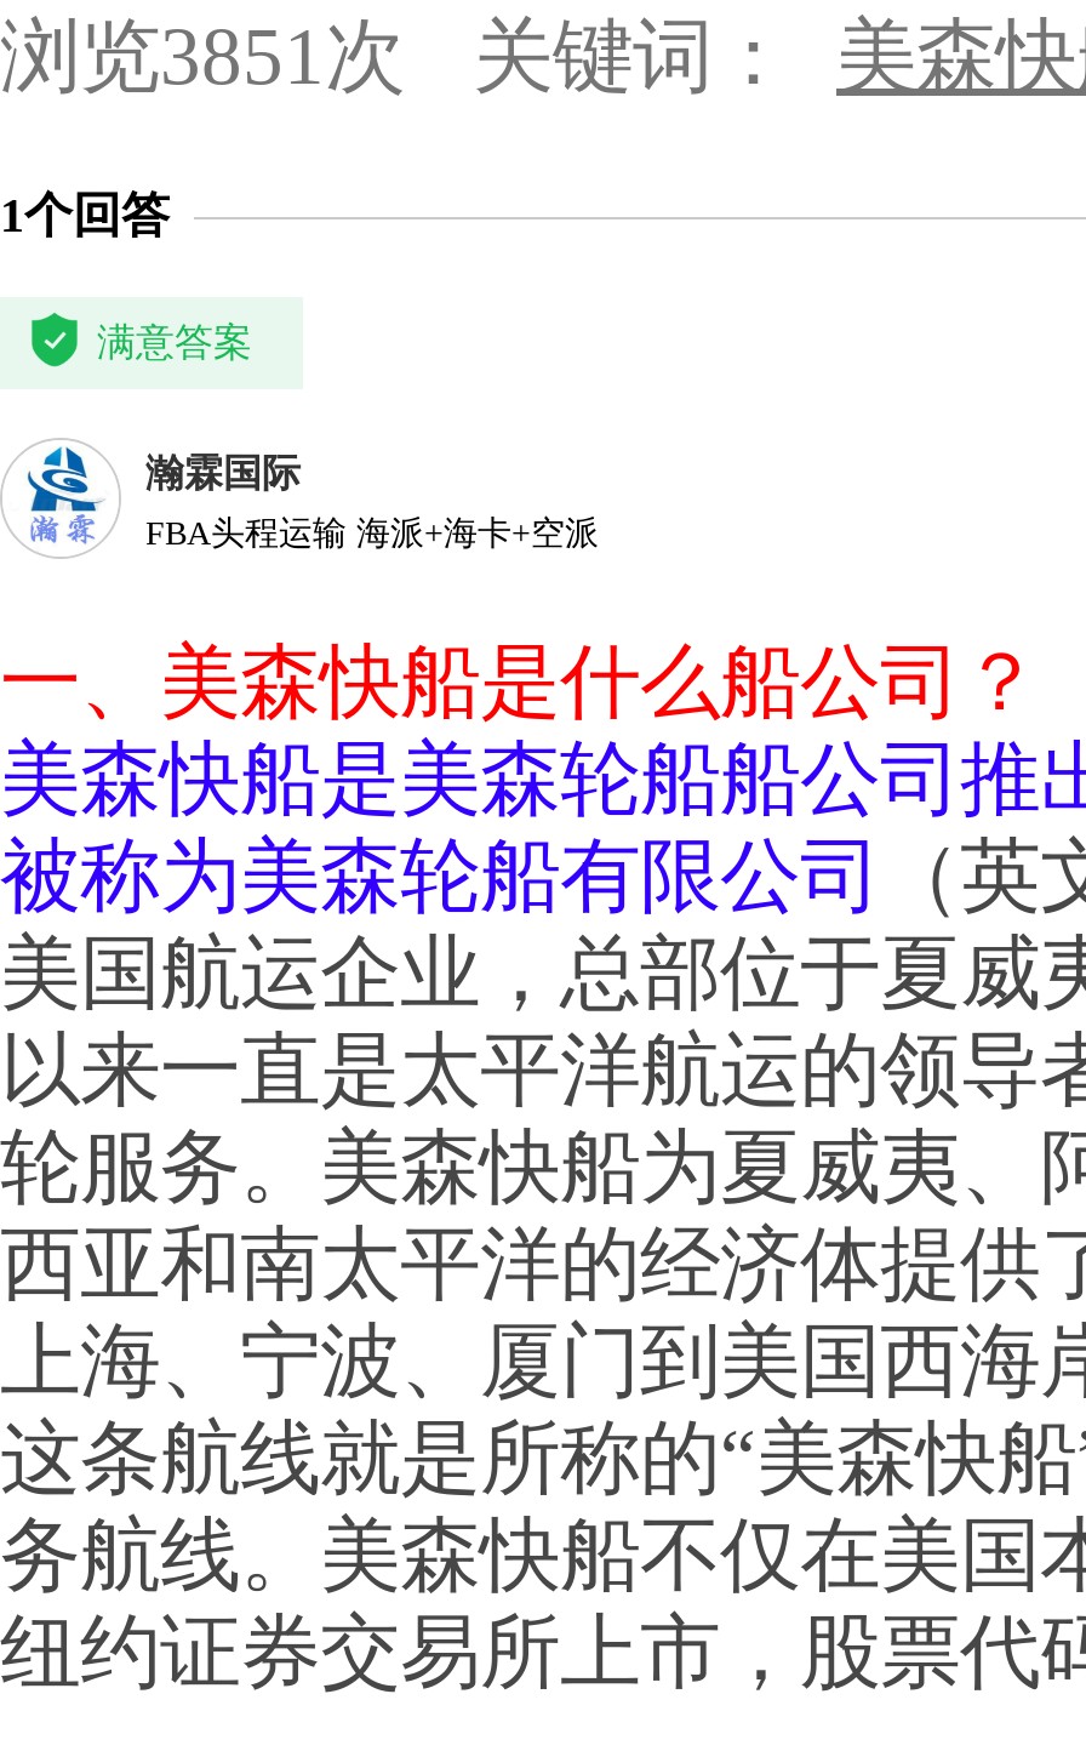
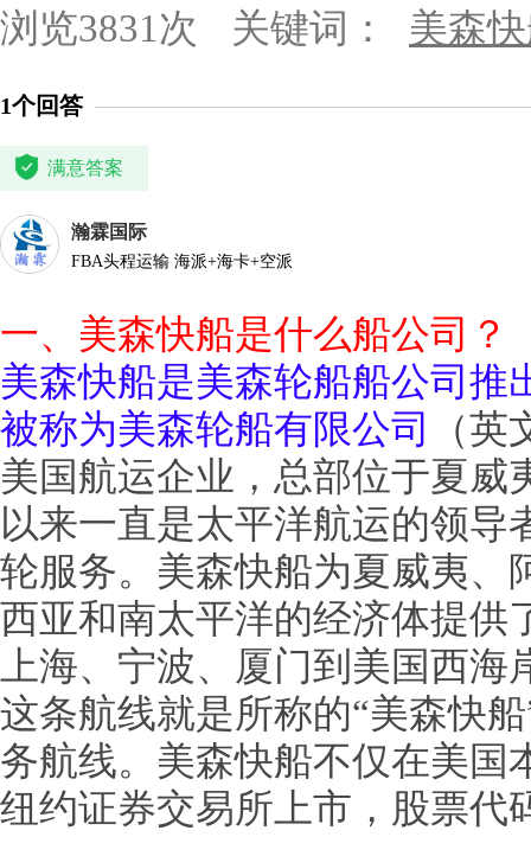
- 浏览3851次
+ 浏览3831次
